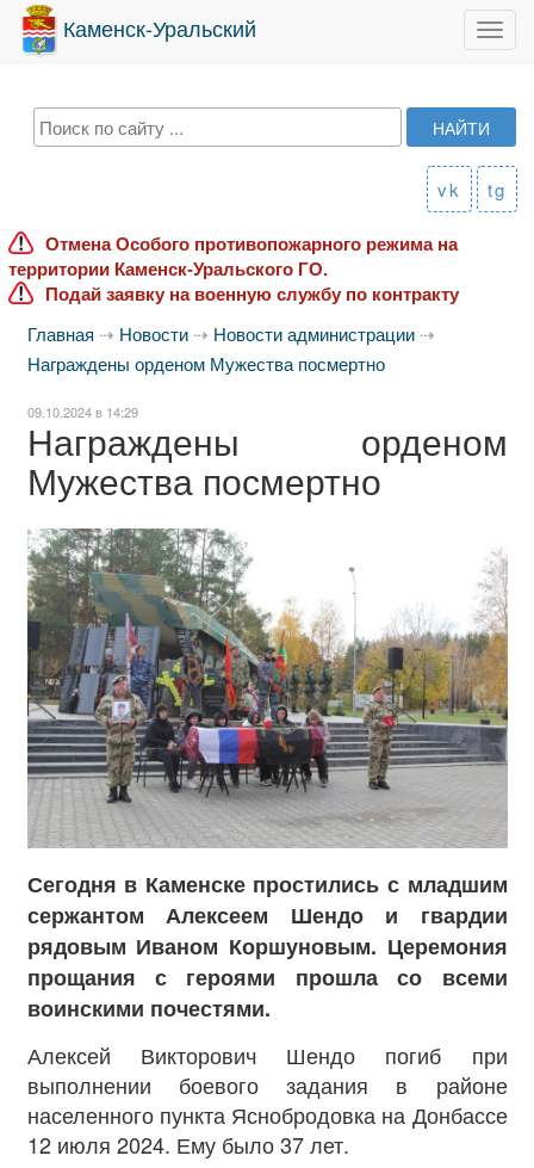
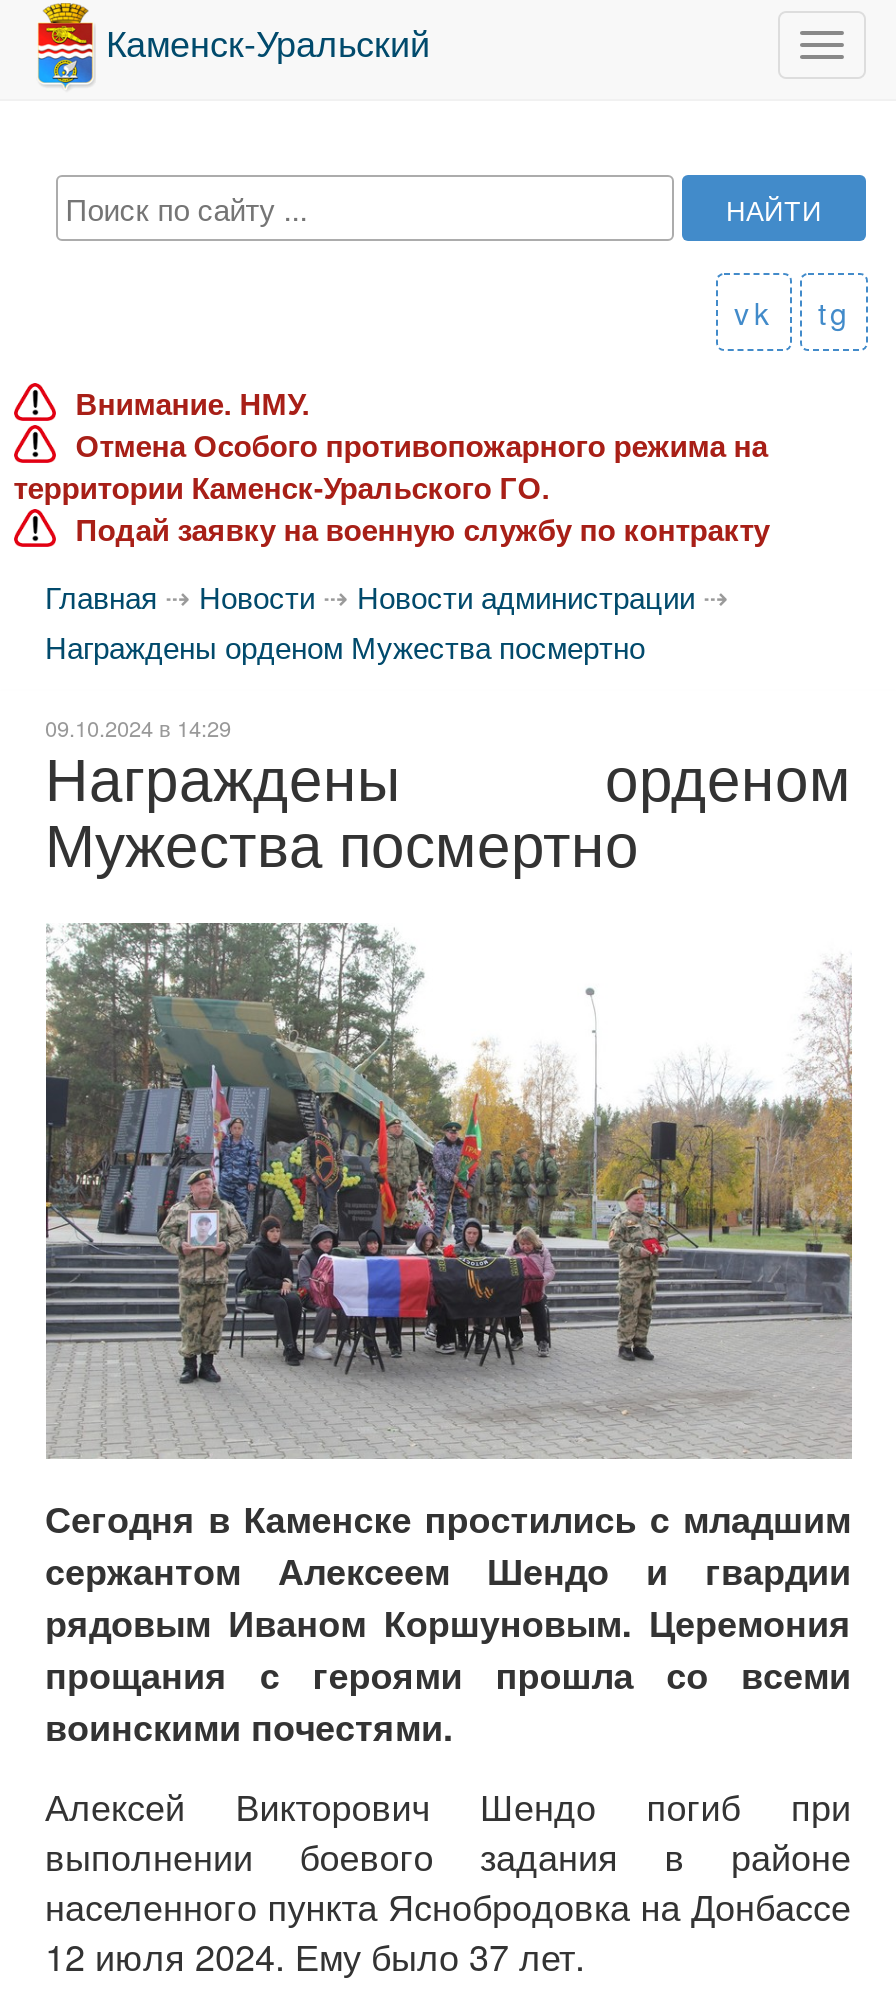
+ Внимание. НМУ.
